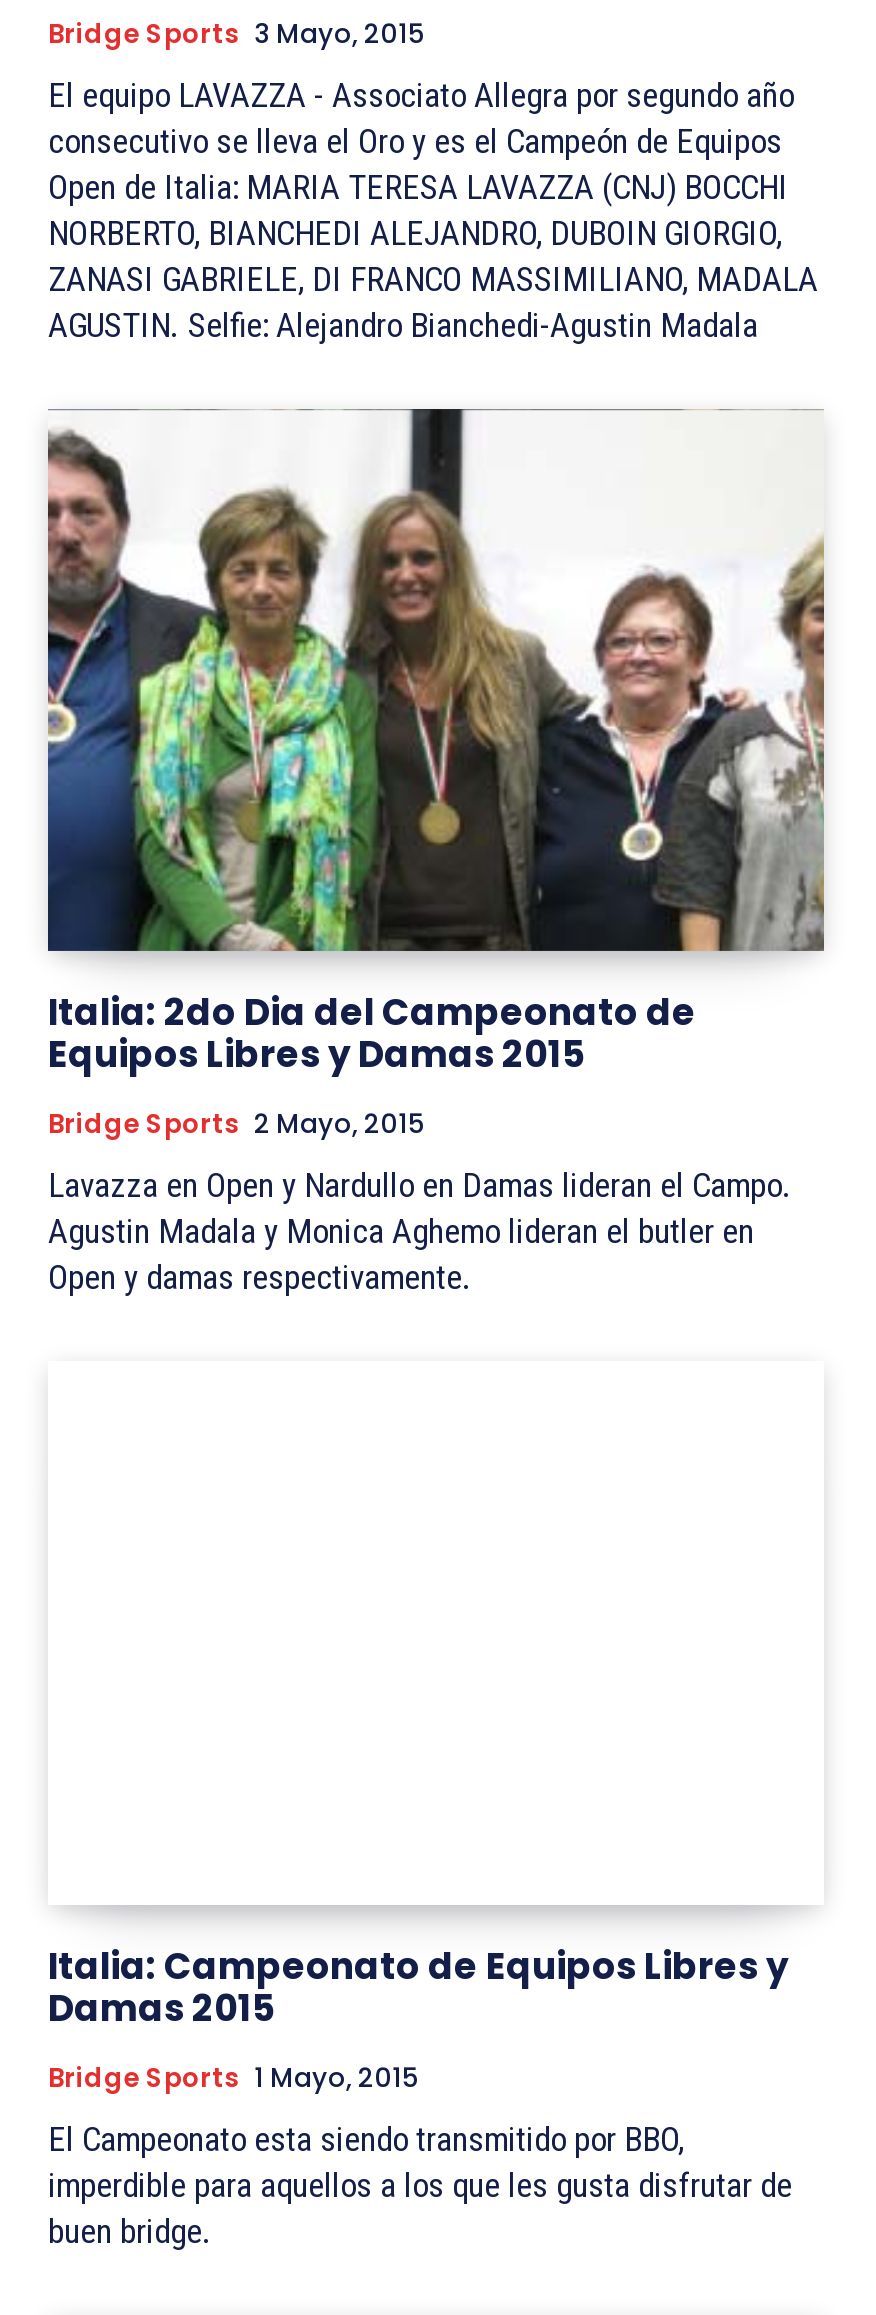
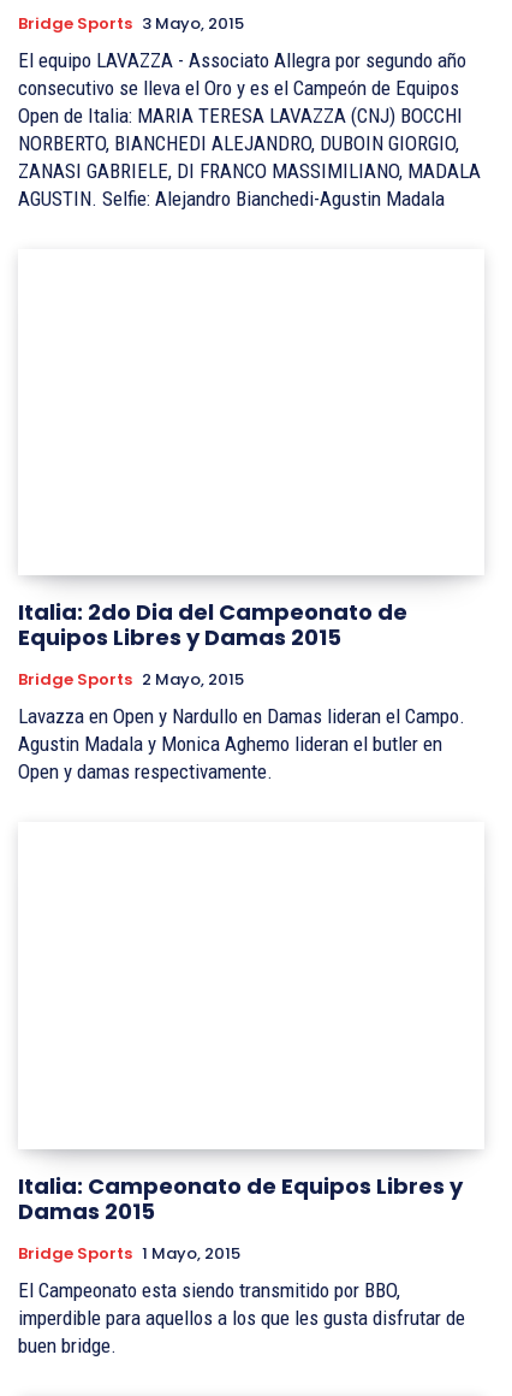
- [image]
